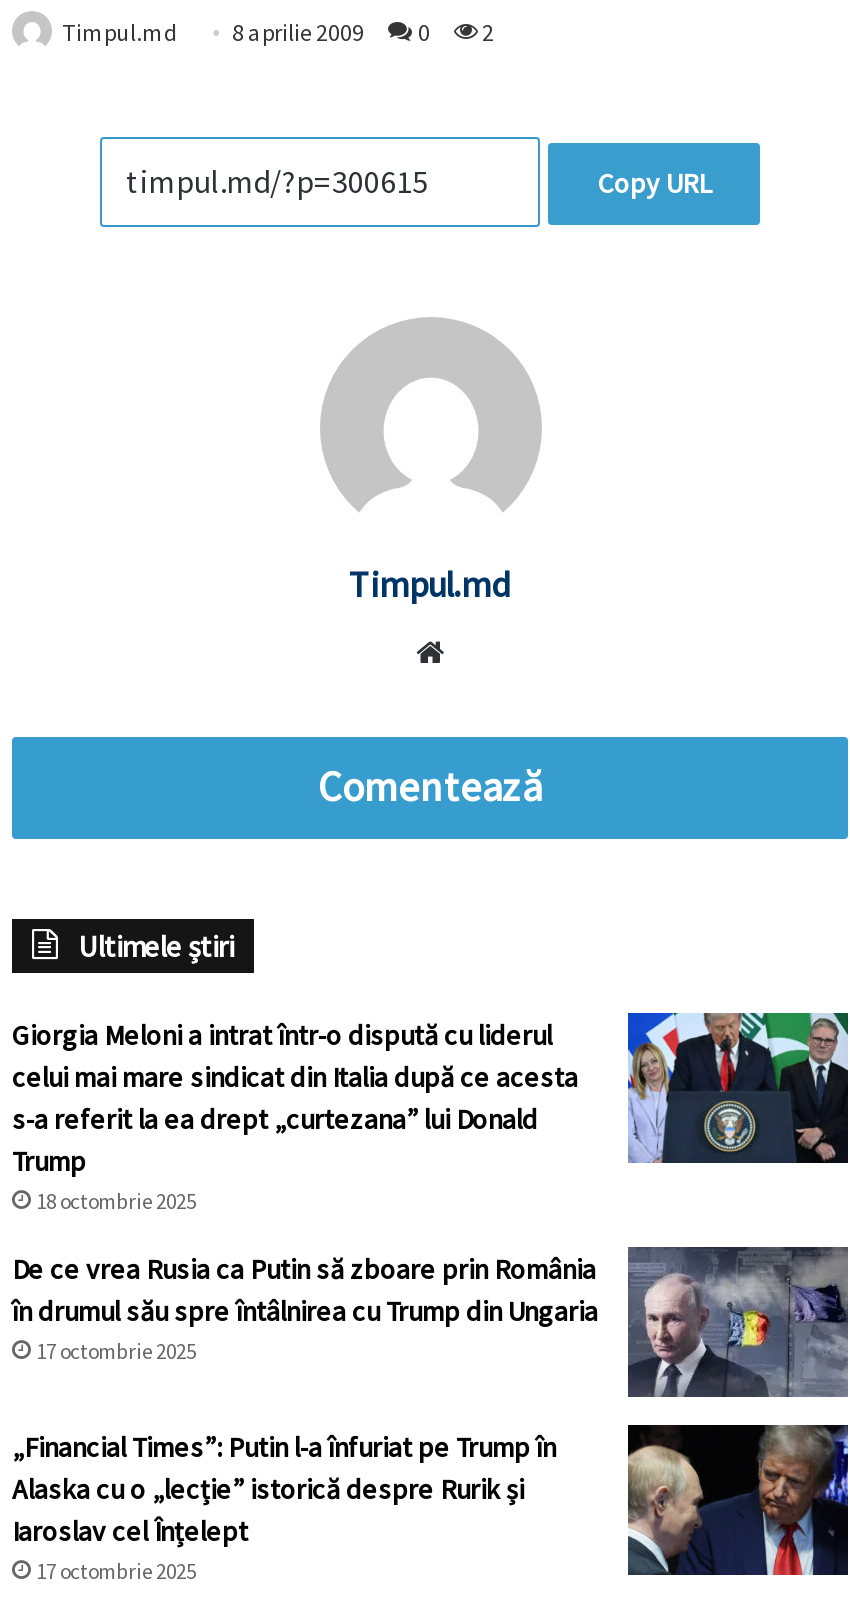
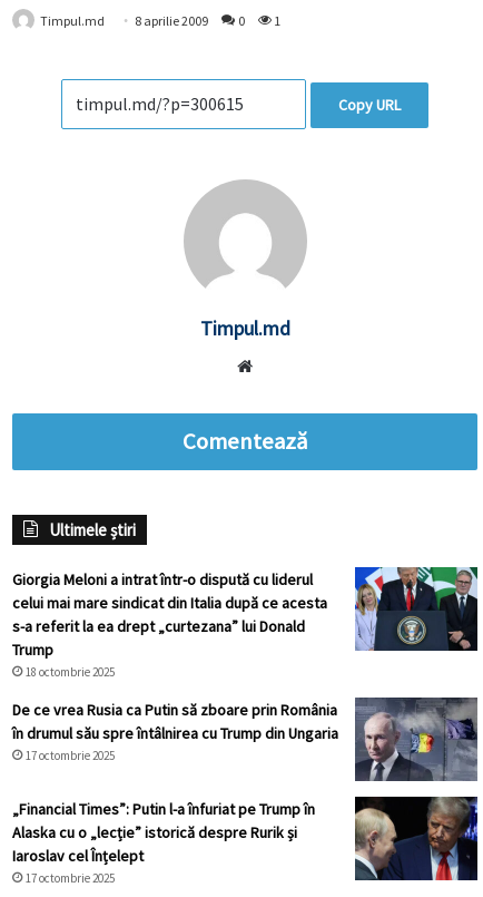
- Timpul.md 8 aprilie 2009 0 2
+ Timpul.md 8 aprilie 2009 0 1
